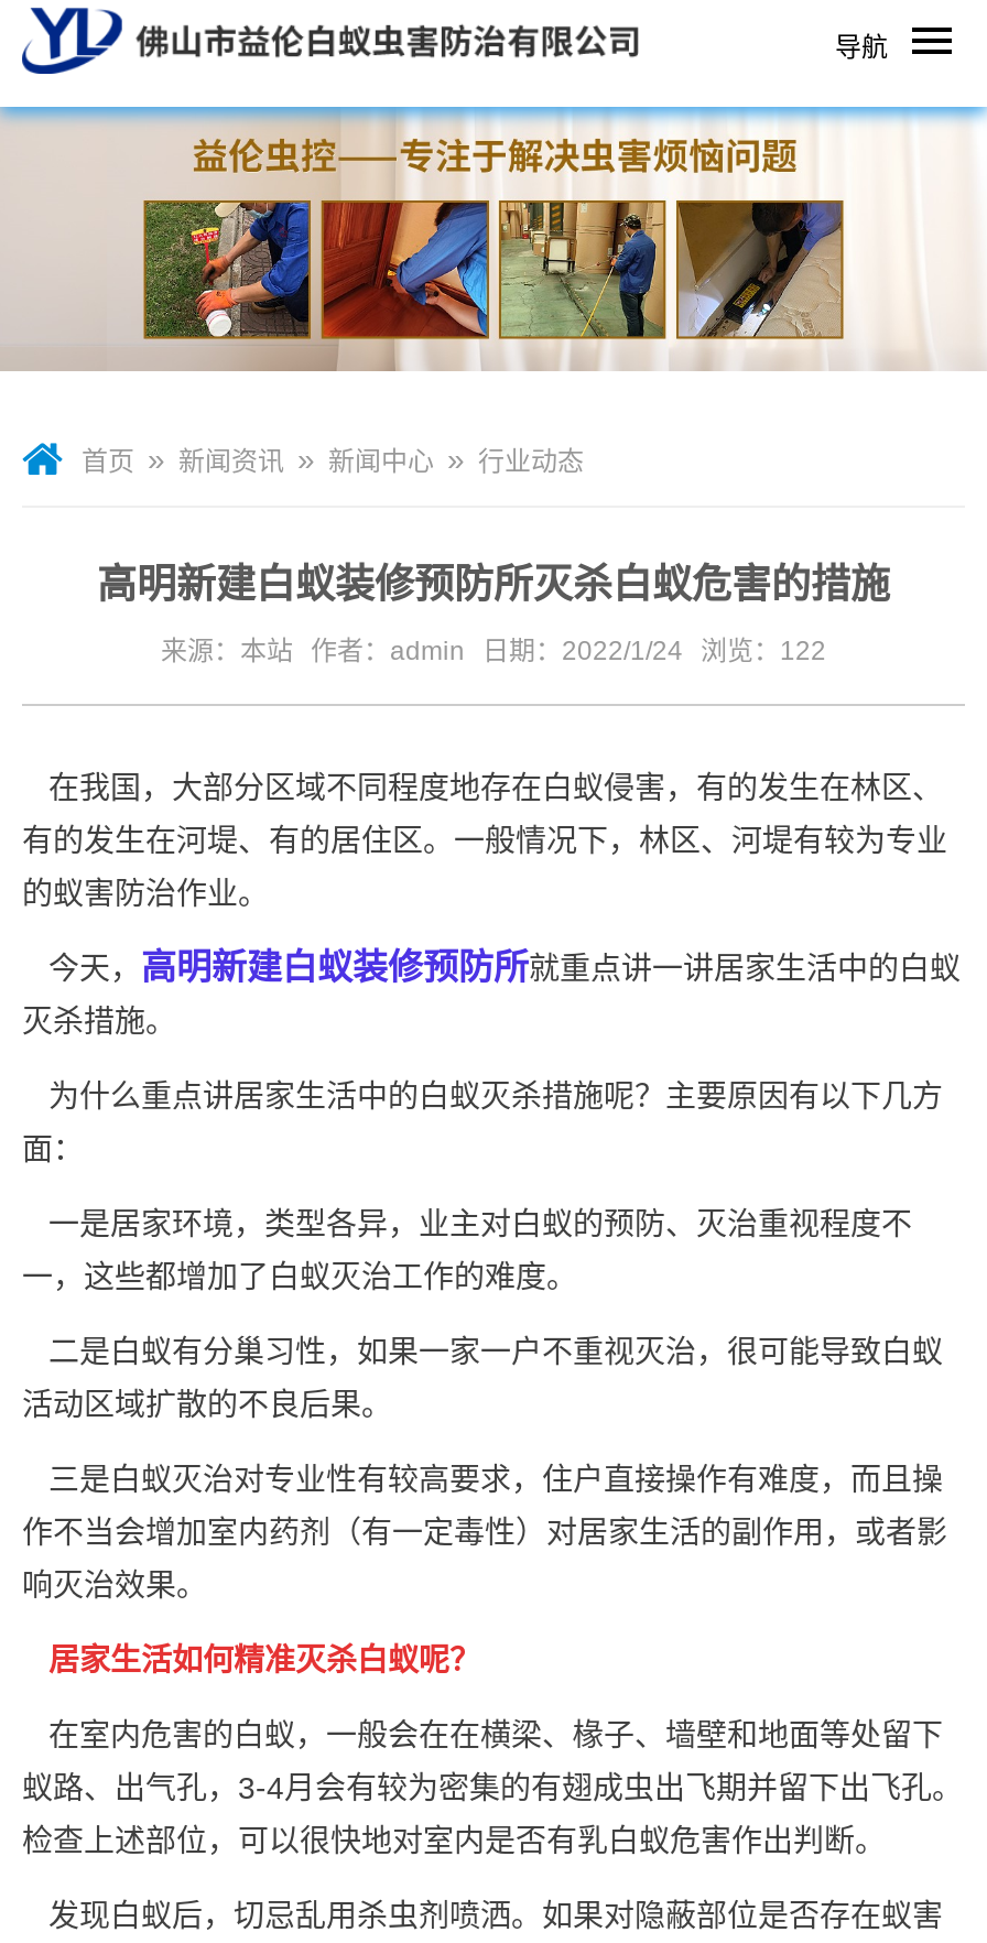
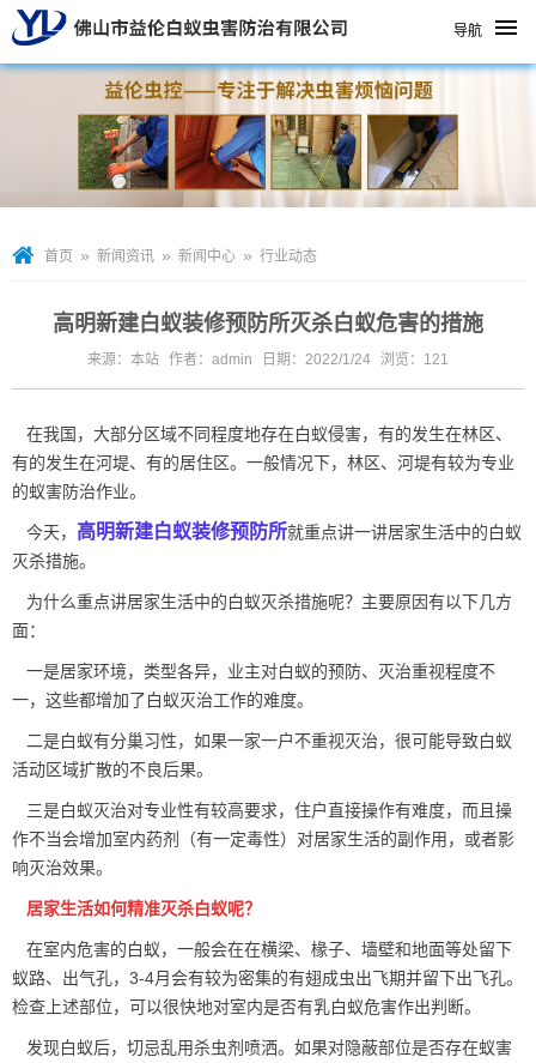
- 来源：本站 作者：admin 日期：2022/1/24 浏览：122
+ 来源：本站 作者：admin 日期：2022/1/24 浏览：121
